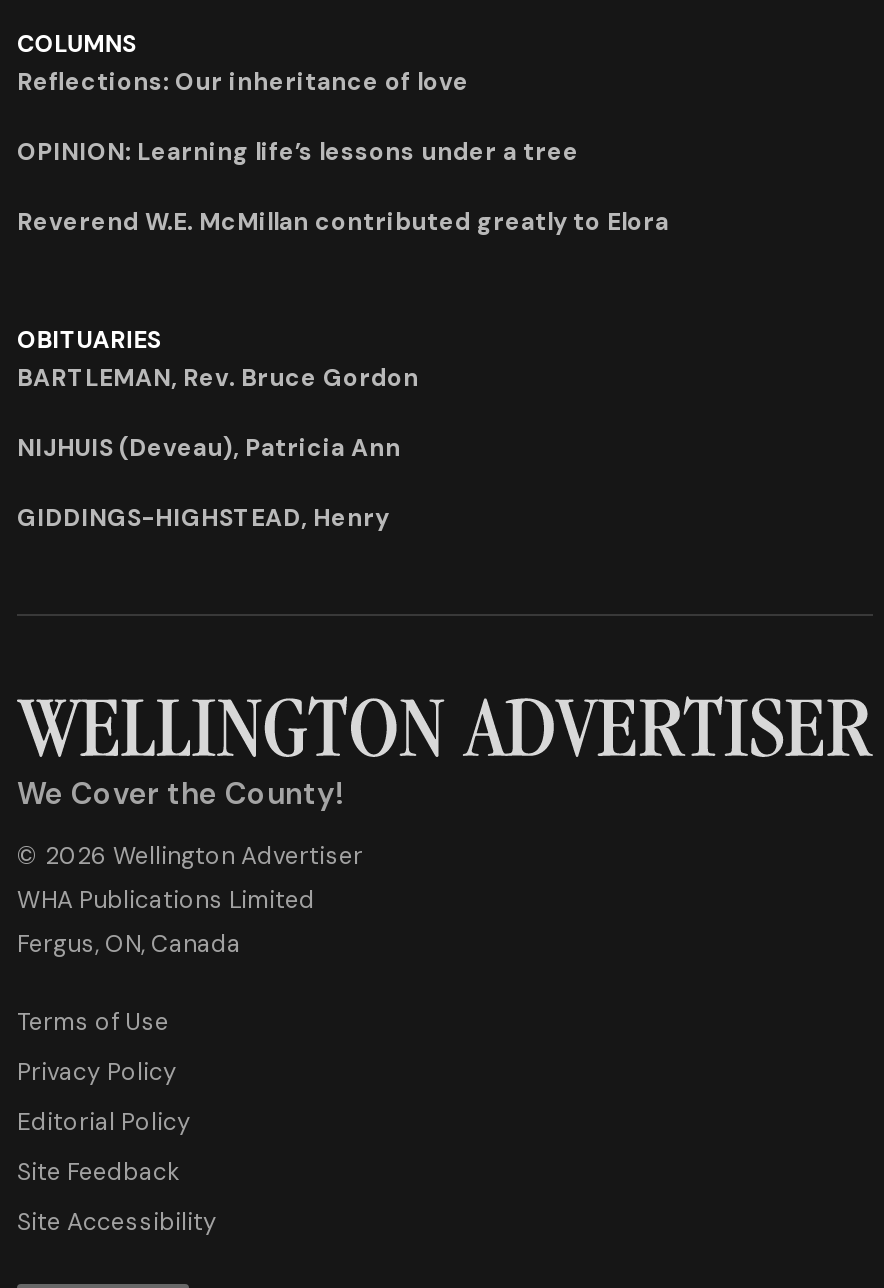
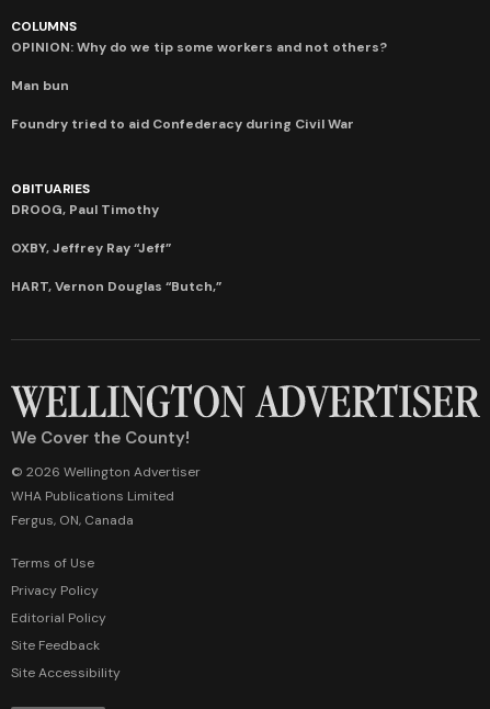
- Reflections: Our inheritance of love
+ OPINION: Why do we tip some workers and not others?

- OPINION: Learning life’s lessons under a tree
+ Man bun

- Reverend W.E. McMillan contributed greatly to Elora
+ Foundry tried to aid Confederacy during Civil War

- BARTLEMAN, Rev. Bruce Gordon
+ DROOG, Paul Timothy

- NIJHUIS (Deveau), Patricia Ann
+ OXBY, Jeffrey Ray “Jeff”

- GIDDINGS-HIGHSTEAD, Henry
+ HART, Vernon Douglas “Butch,”
